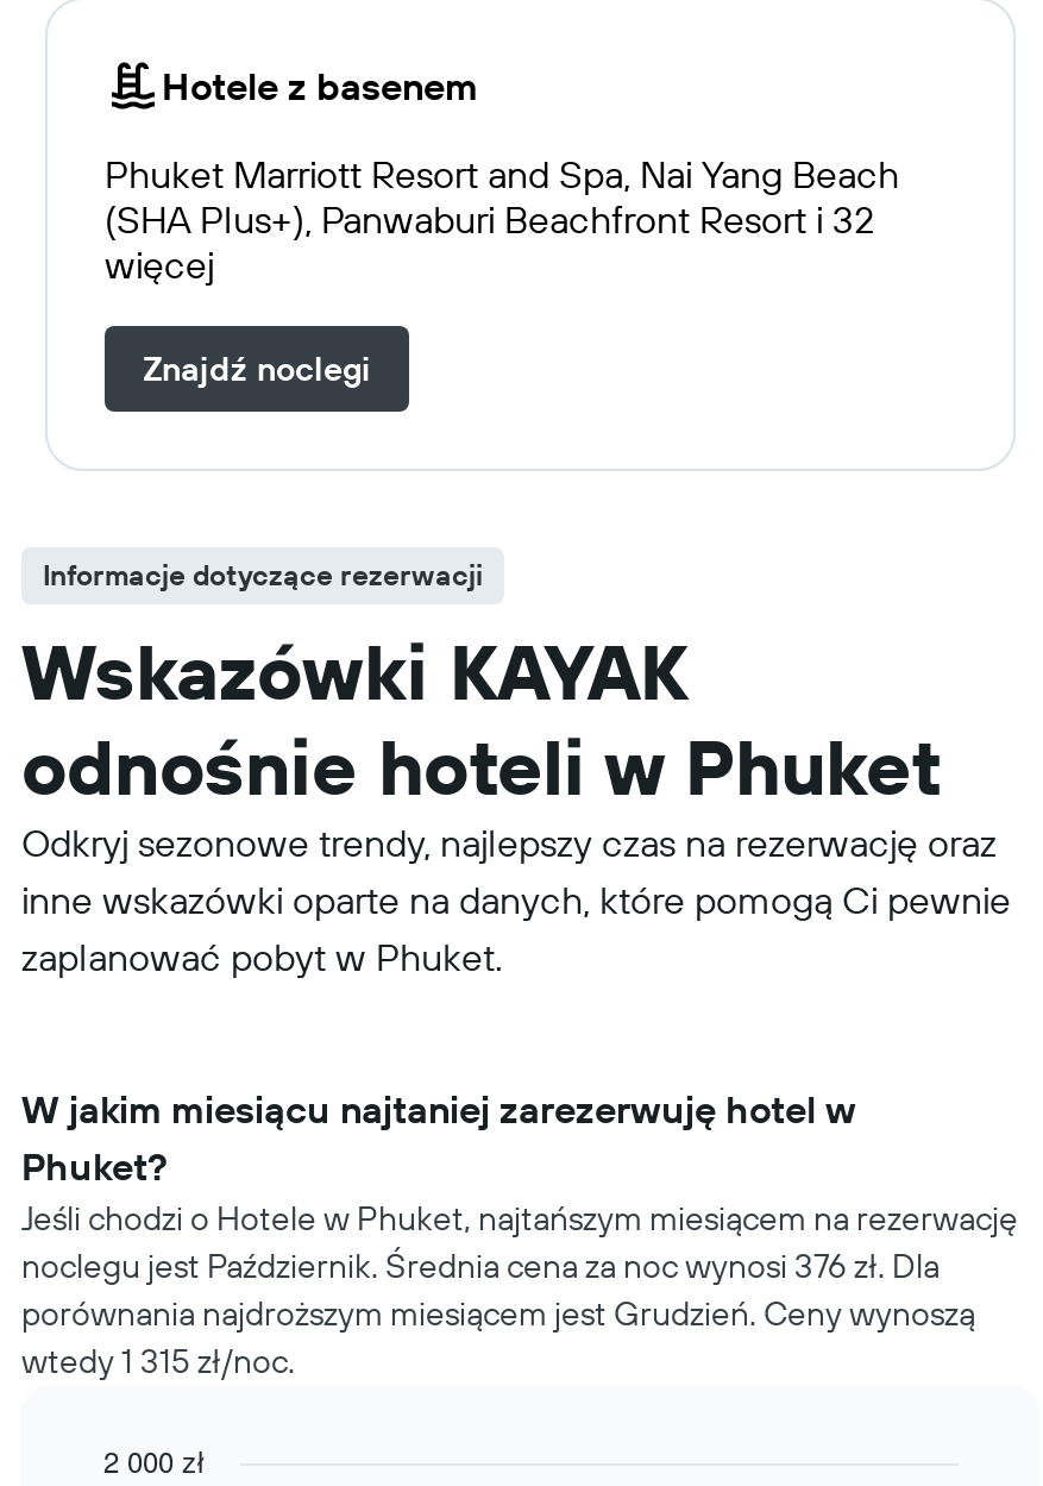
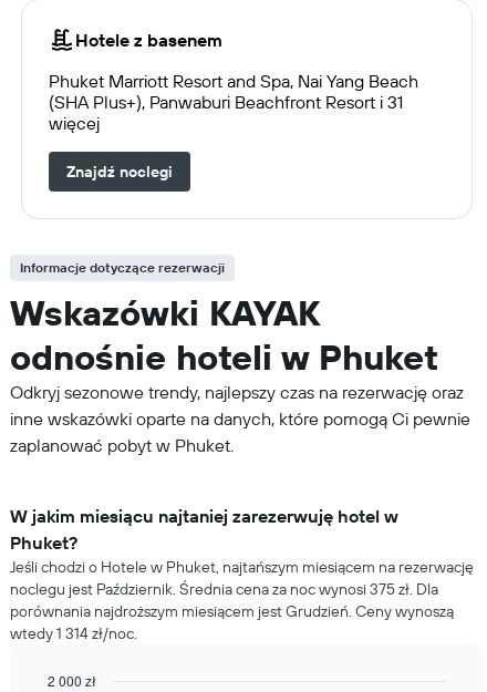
- (SHA Plus+), Panwaburi Beachfront Resort i 32
+ (SHA Plus+), Panwaburi Beachfront Resort i 31

- noclegu jest Październik. Średnia cena za noc wynosi 376 zł. Dla
+ noclegu jest Październik. Średnia cena za noc wynosi 375 zł. Dla

- wtedy 1 315 zł/noc.
+ wtedy 1 314 zł/noc.
